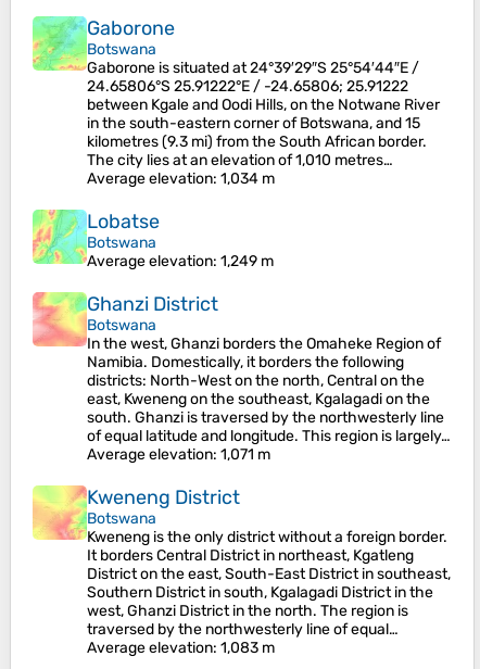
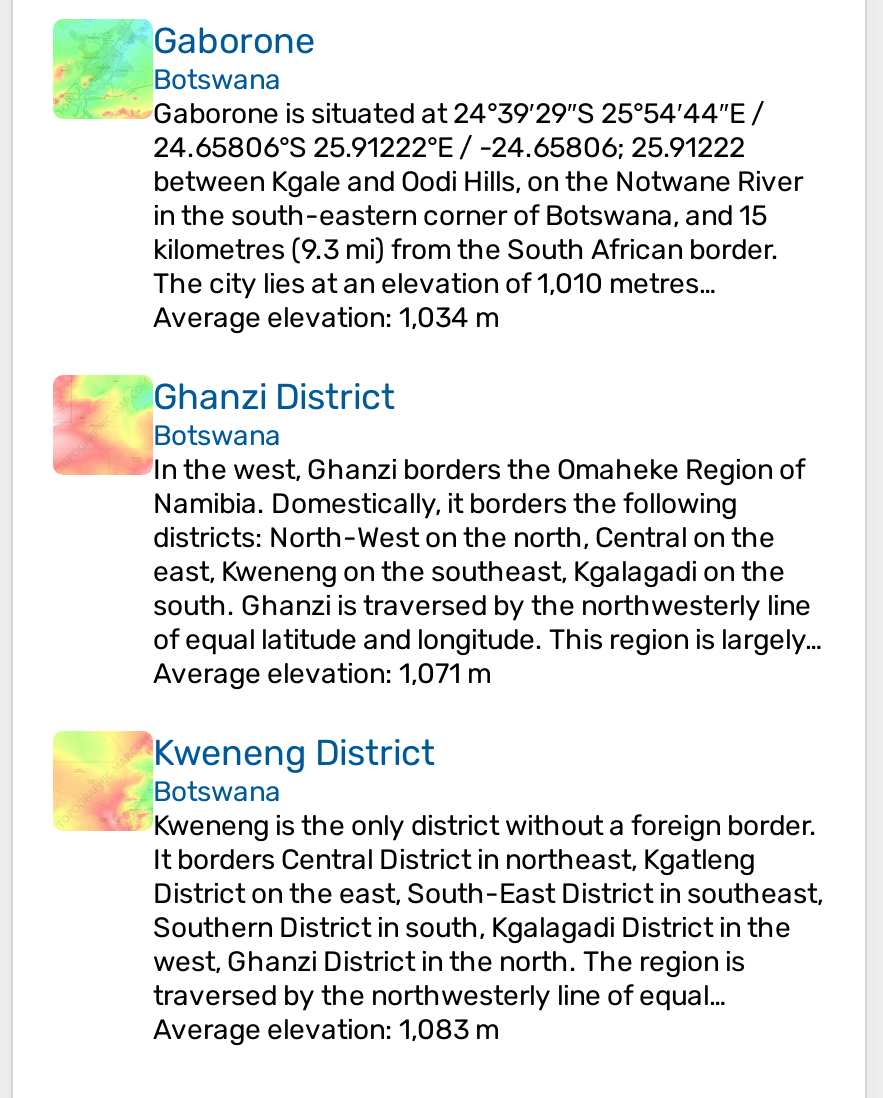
- [image]
- Lobatse
- Botswana
- Average elevation: 1,249 m
